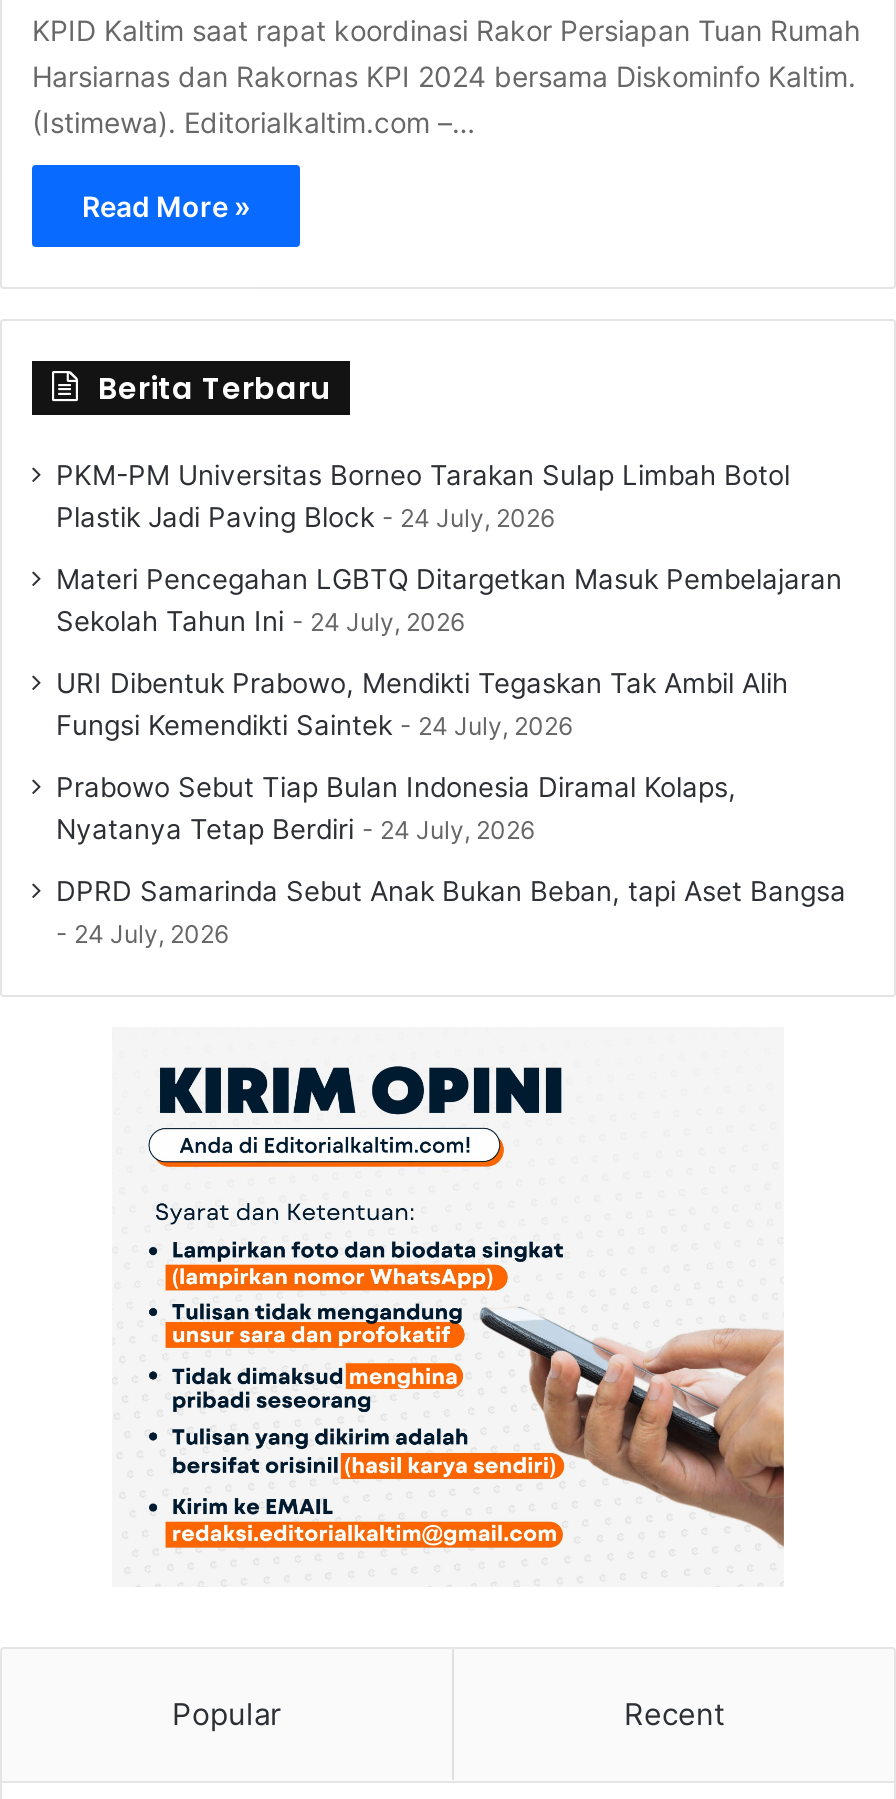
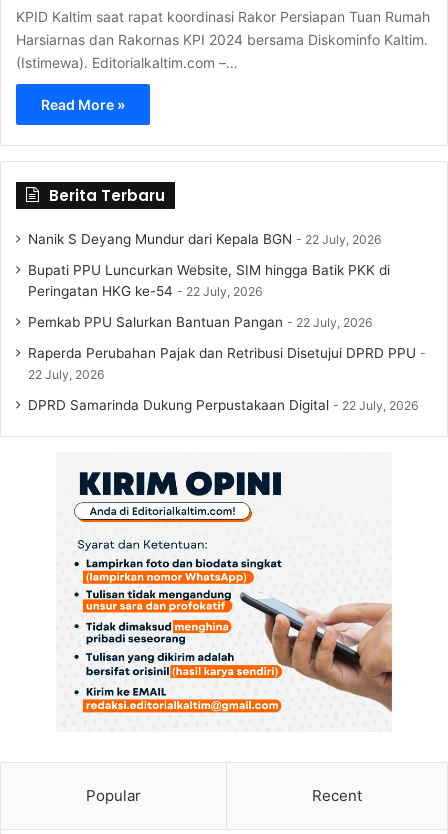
- PKM-PM Universitas Borneo Tarakan Sulap Limbah Botol
- Plastik Jadi Paving Block
- 24 July, 2026
+ Nanik S Deyang Mundur dari Kepala BGN
+ 22 July, 2026

- Materi Pencegahan LGBTQ Ditargetkan Masuk Pembelajaran
- Sekolah Tahun Ini
- 24 July, 2026
+ Bupati PPU Luncurkan Website, SIM hingga Batik PKK di
+ Peringatan HKG ke-54
+ 22 July, 2026

- URI Dibentuk Prabowo, Mendikti Tegaskan Tak Ambil Alih
- Fungsi Kemendikti Saintek
- 24 July, 2026
+ Pemkab PPU Salurkan Bantuan Pangan
+ 22 July, 2026

- Prabowo Sebut Tiap Bulan Indonesia Diramal Kolaps,
- Nyatanya Tetap Berdiri
- 24 July, 2026
+ Raperda Perubahan Pajak dan Retribusi Disetujui DPRD PPU
+ 22 July, 2026

- DPRD Samarinda Sebut Anak Bukan Beban, tapi Aset Bangsa
- 24 July, 2026
+ DPRD Samarinda Dukung Perpustakaan Digital
+ 22 July, 2026
